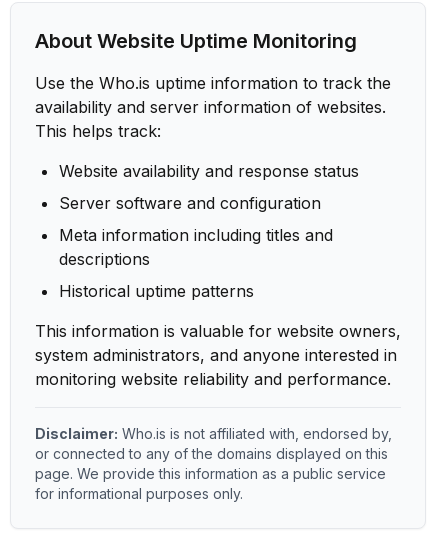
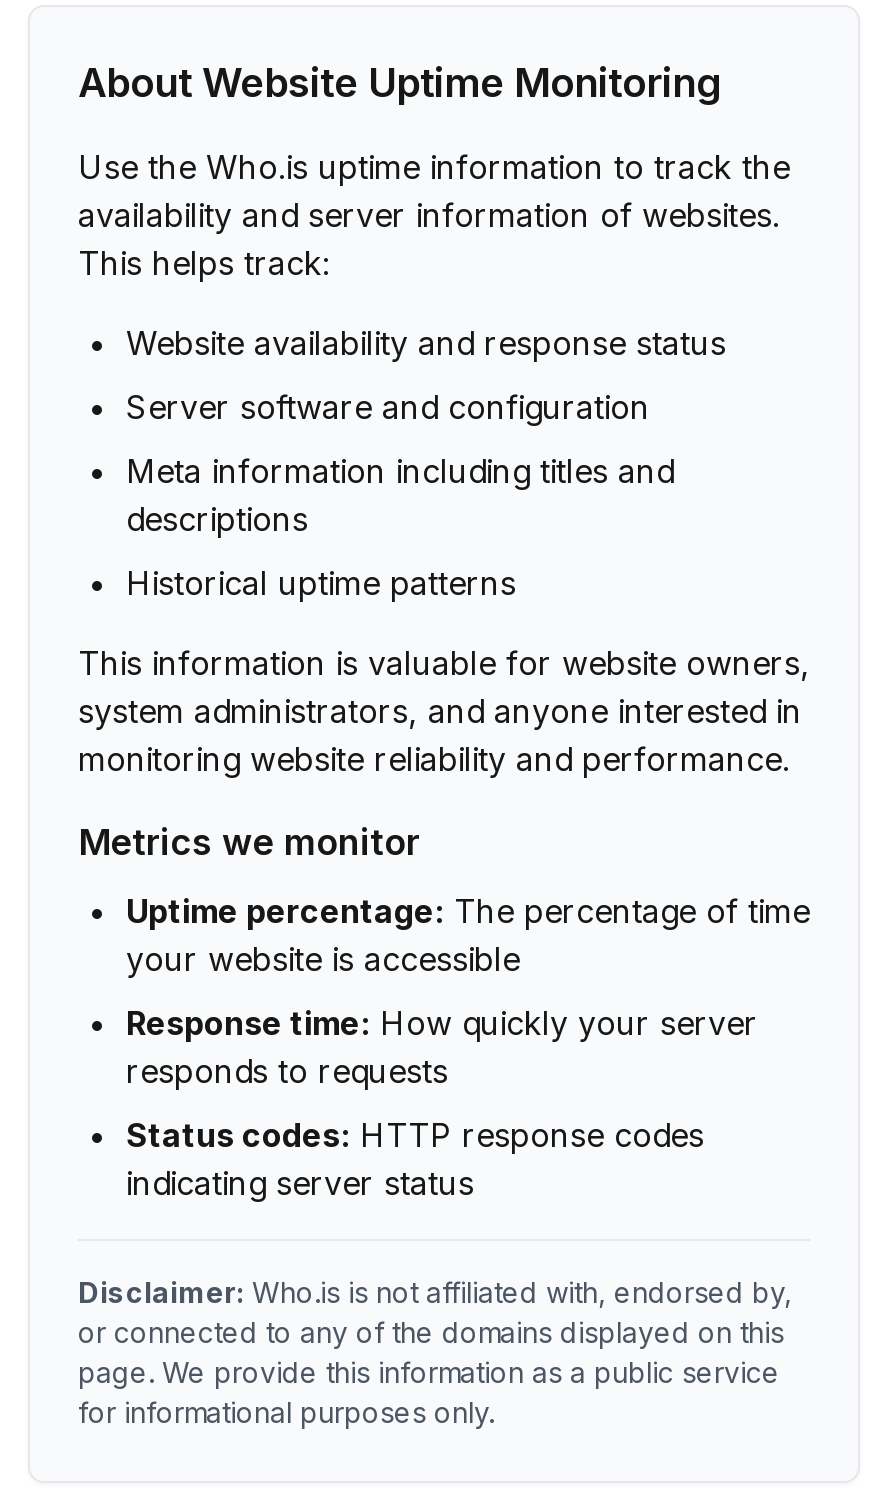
+ Metrics we monitor
+ Uptime percentage: The percentage of time
+ your website is accessible
+ Response time: How quickly your server
+ responds to requests
+ Status codes: HTTP response codes
+ indicating server status
